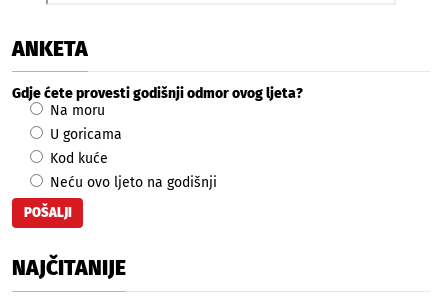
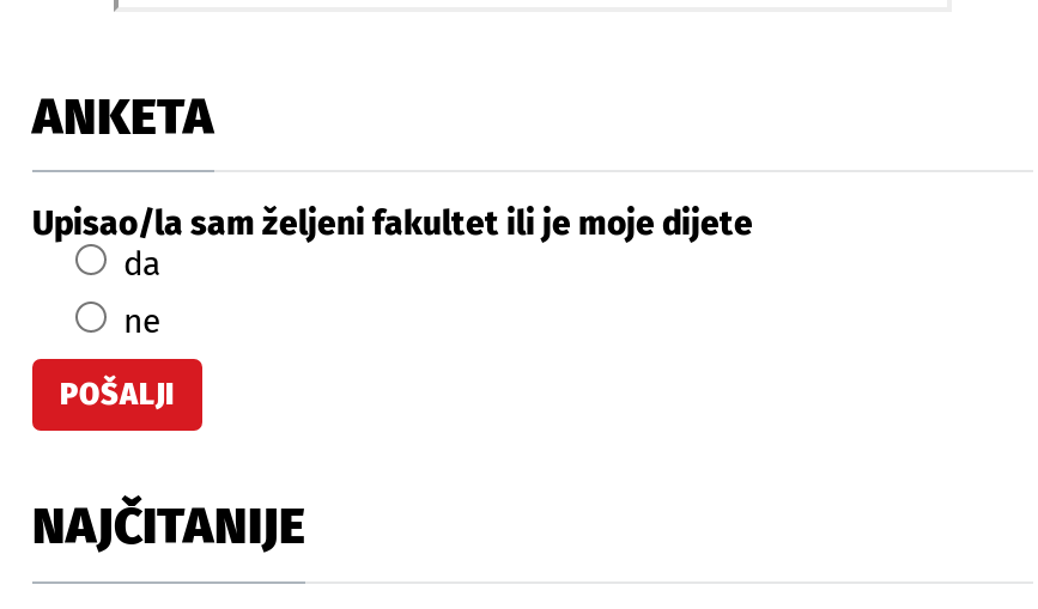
- Gdje ćete provesti godišnji odmor ovog ljeta?
- Na moru
- U goricama
- Kod kuće
- Neću ovo ljeto na godišnji
+ Upisao/la sam željeni fakultet ili je moje dijete
+ da
+ ne
